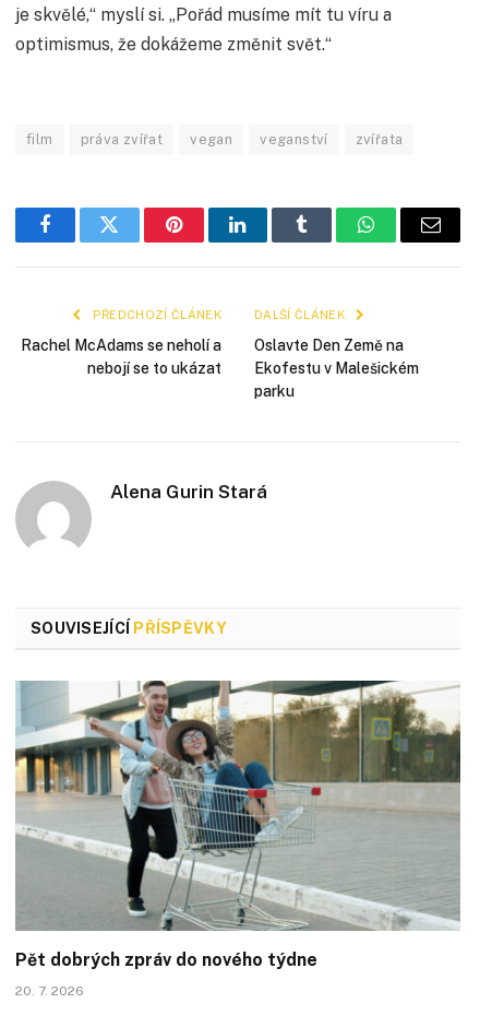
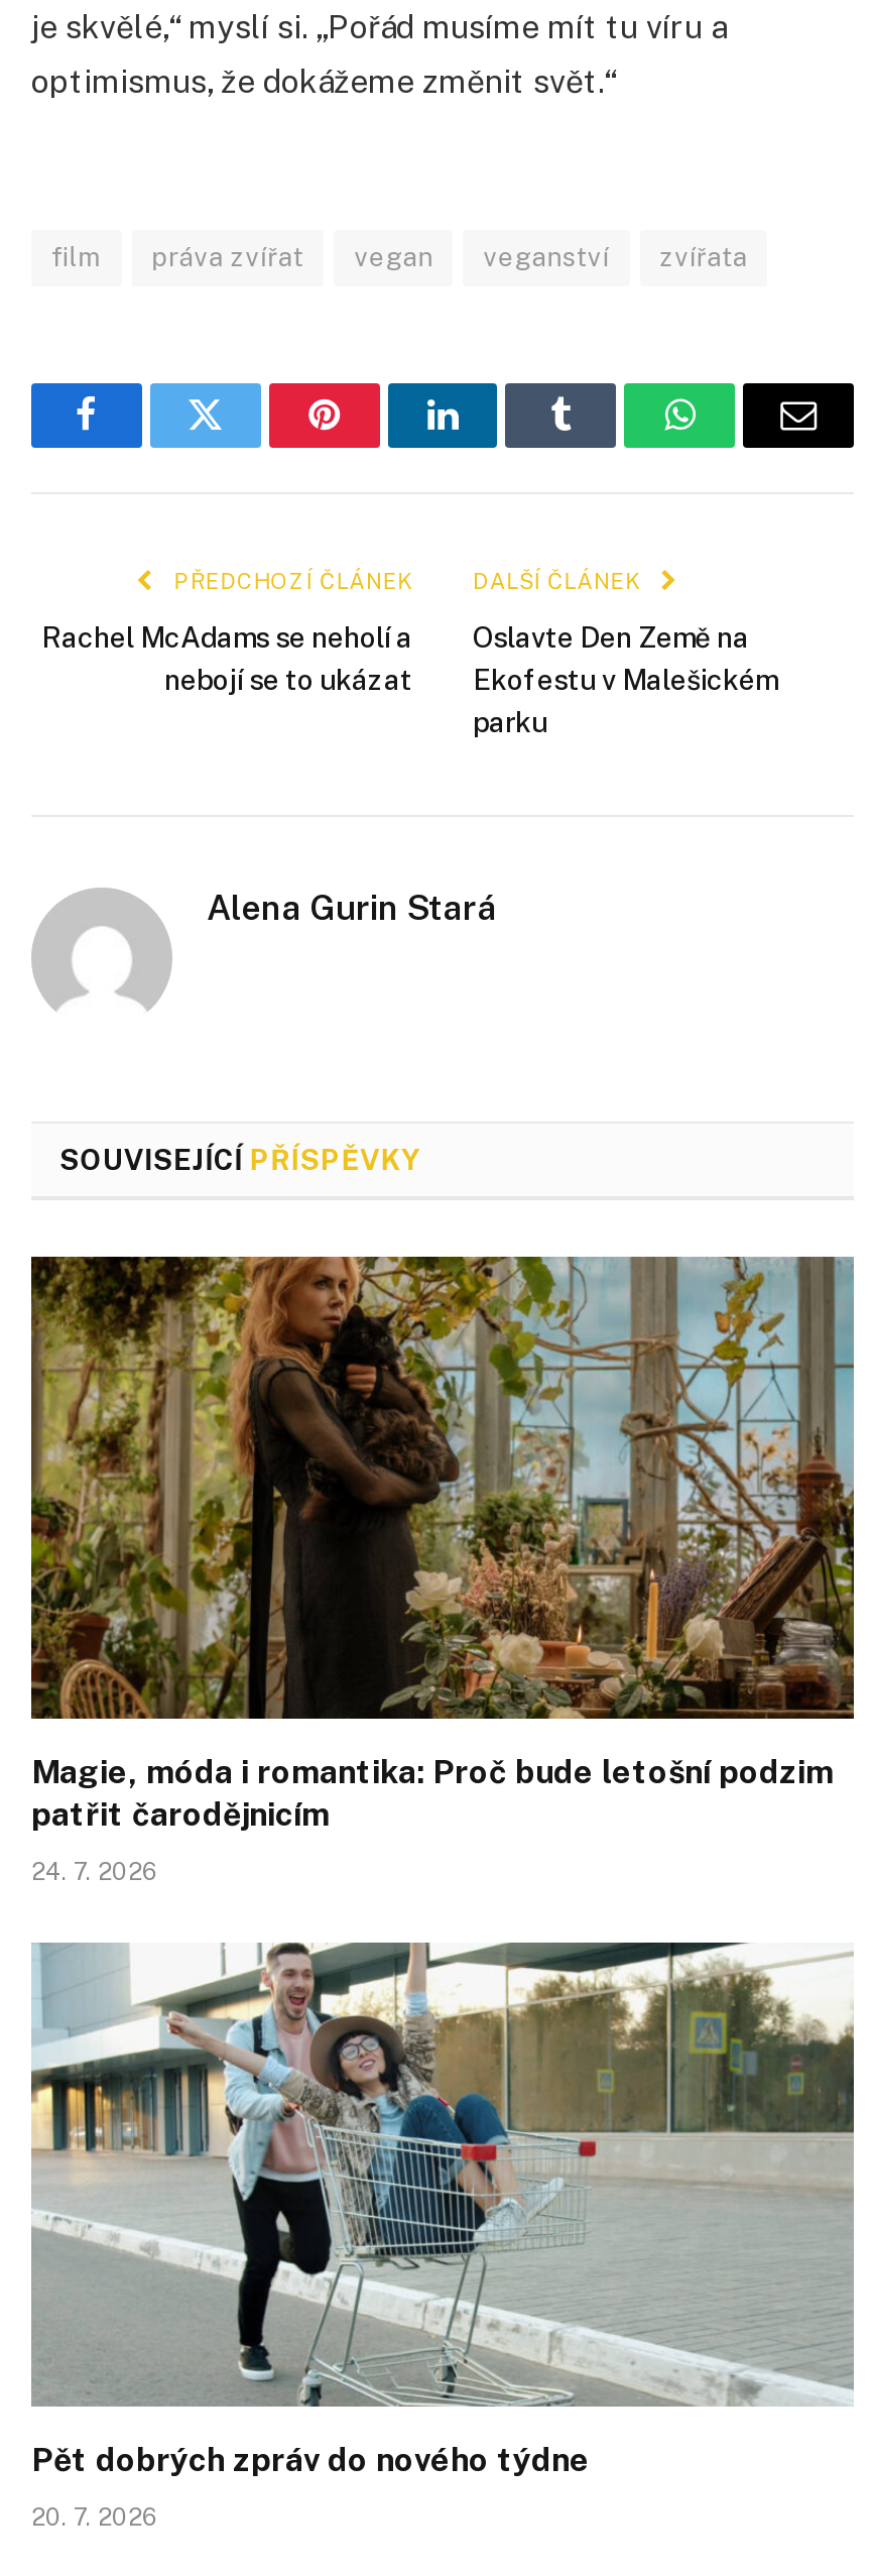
+ [image]
+ Magie, móda i romantika: Proč bude letošní podzim
+ patřit čarodějnicím
+ 24. 7. 2026
